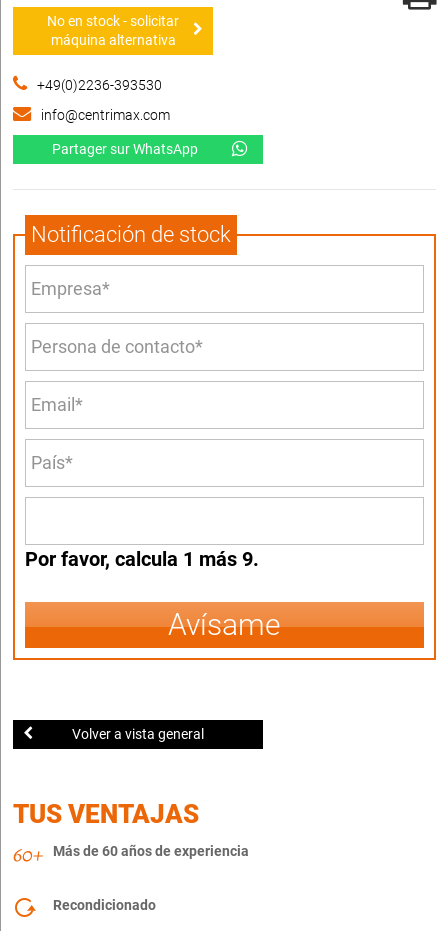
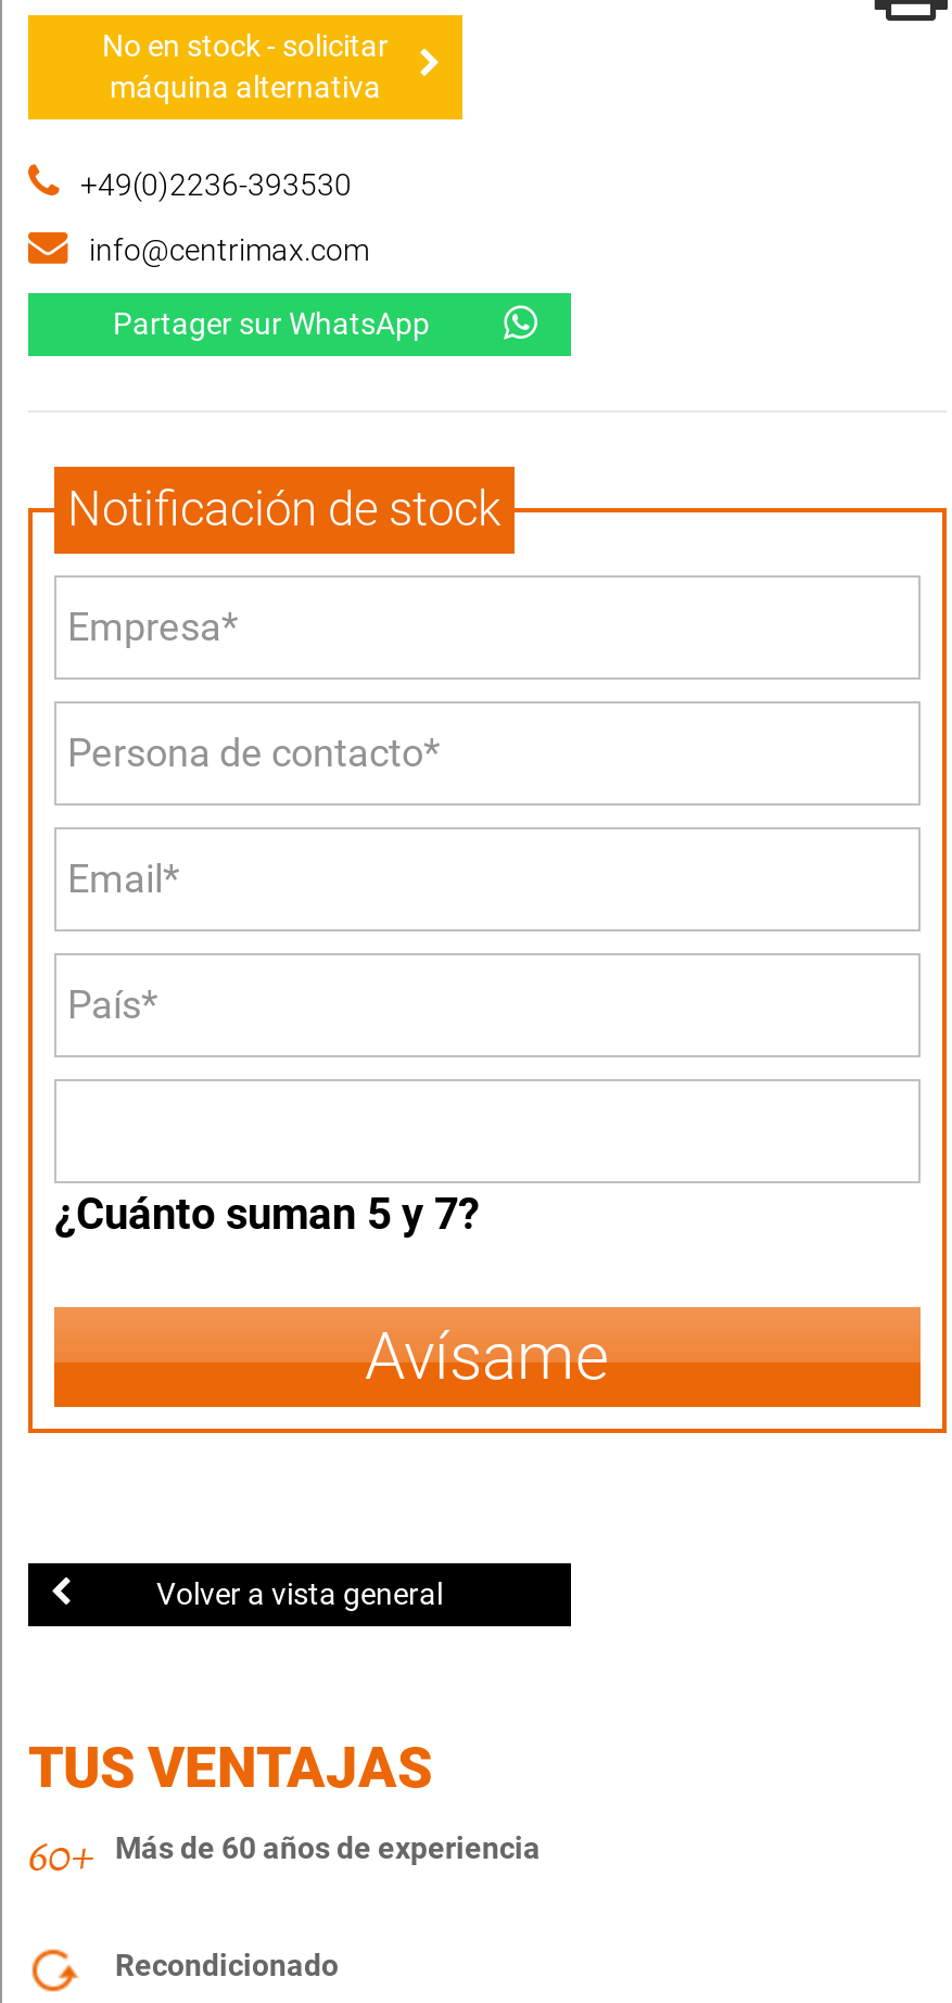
- Por favor, calcula 1 más 9.
+ ¿Cuánto suman 5 y 7?
